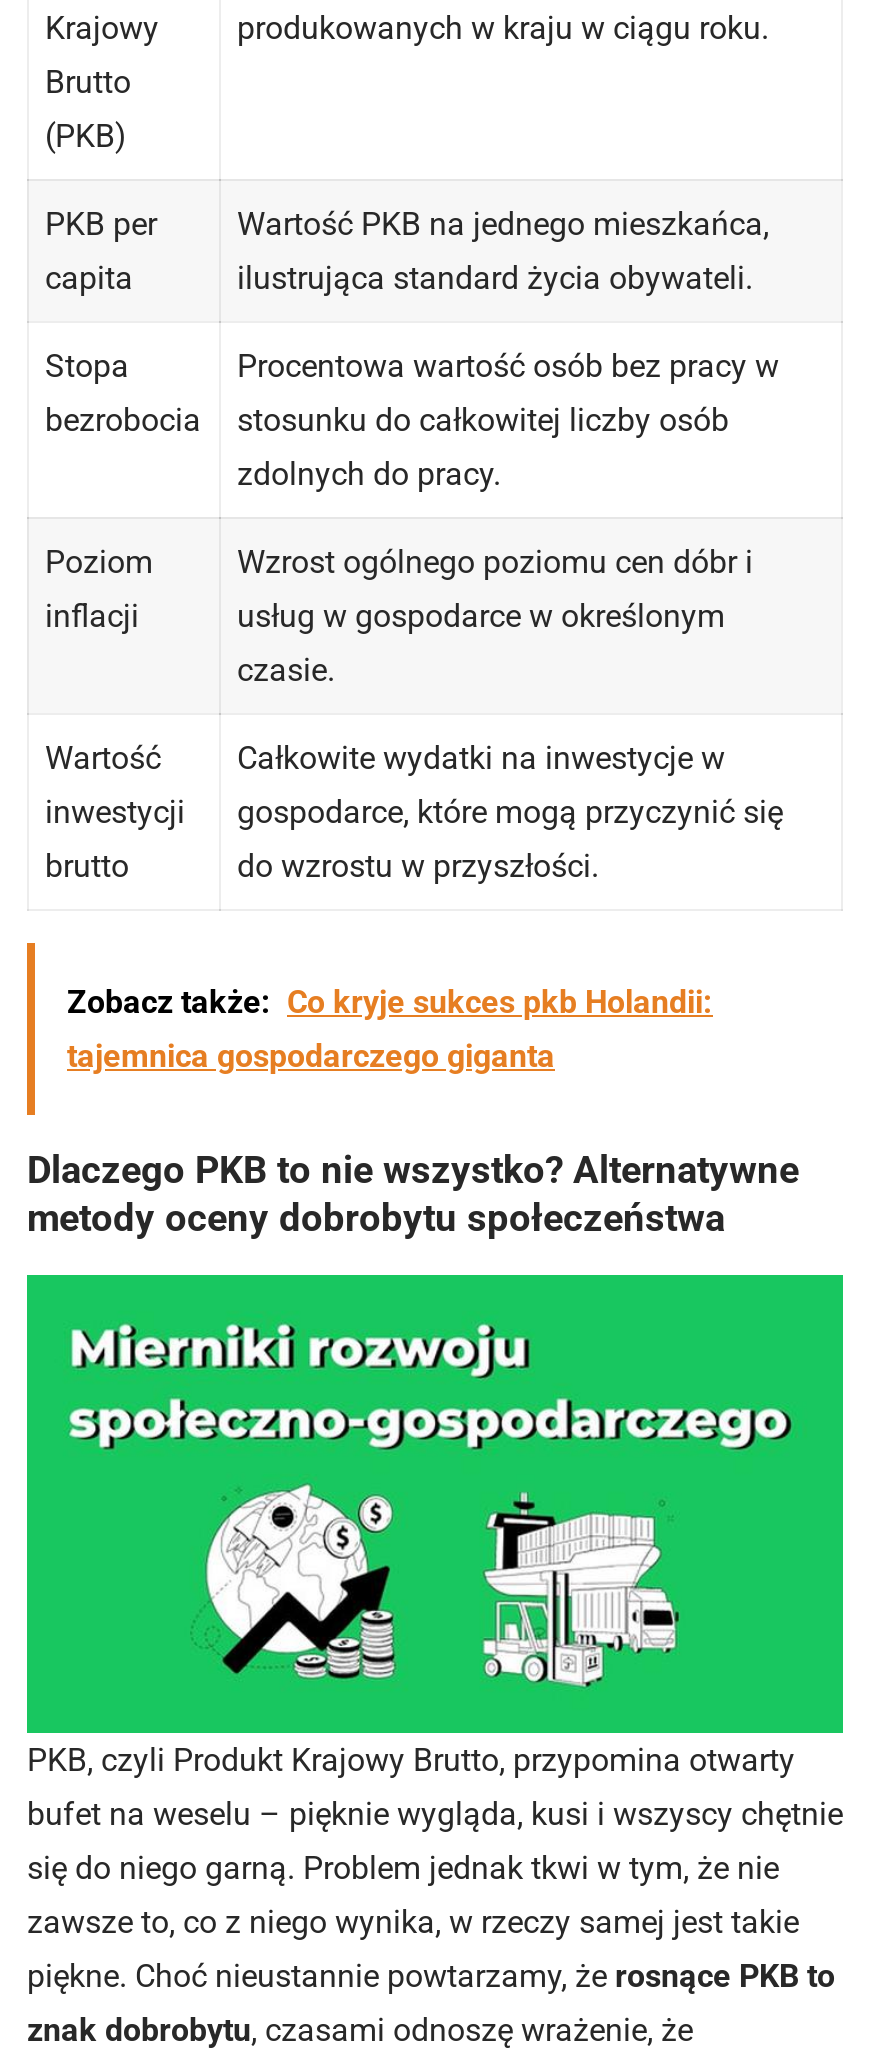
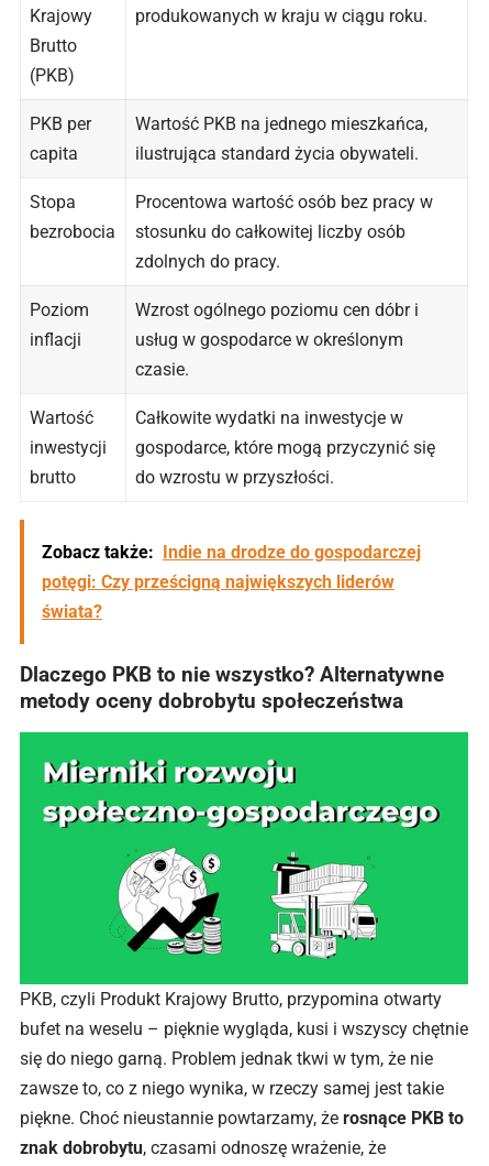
- Zobacz także: Co kryje sukces pkb Holandii:
- tajemnica gospodarczego giganta
+ Zobacz także: Indie na drodze do gospodarczej
+ potęgi: Czy prześcigną największych liderów
+ świata?
